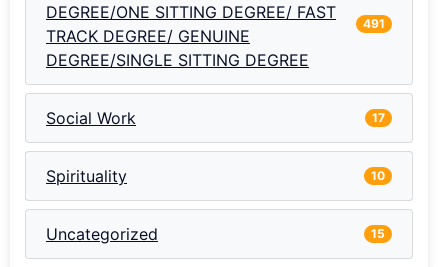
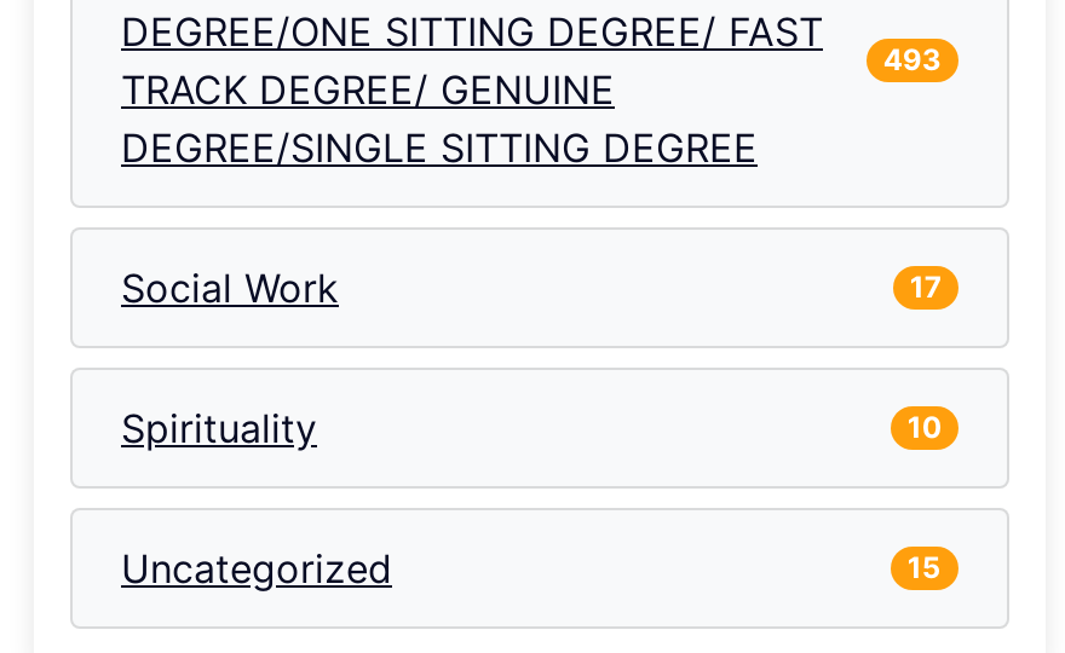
- 491
+ 493
